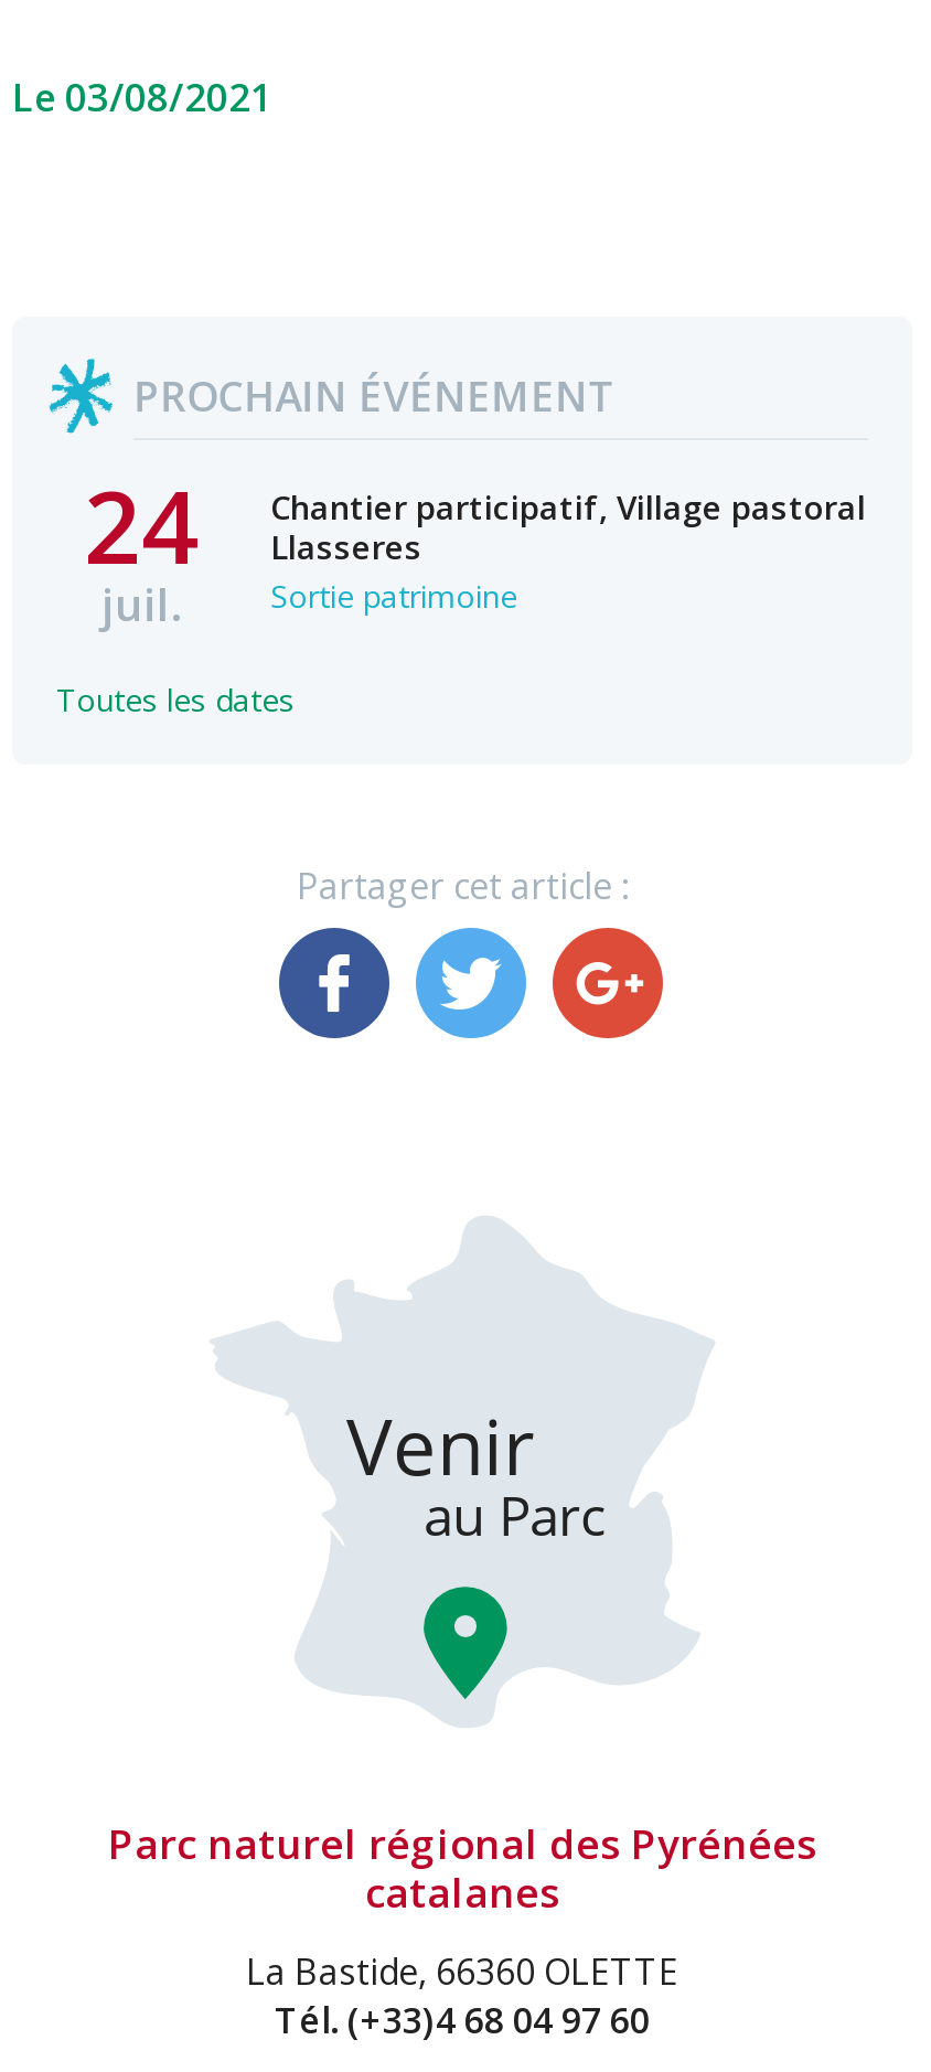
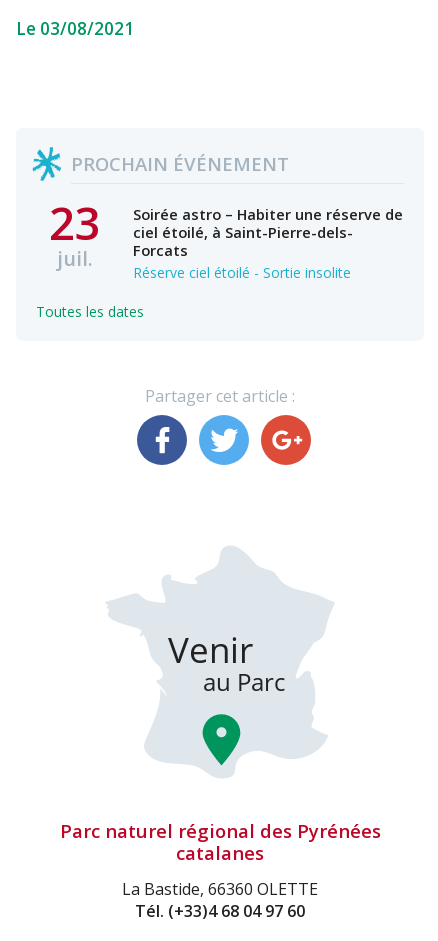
- 24
+ 23

- Chantier participatif, Village pastoral
- Llasseres
- Sortie patrimoine
+ Soirée astro – Habiter une réserve de
+ ciel étoilé, à Saint-Pierre-dels-
+ Forcats
+ Réserve ciel étoilé - Sortie insolite
